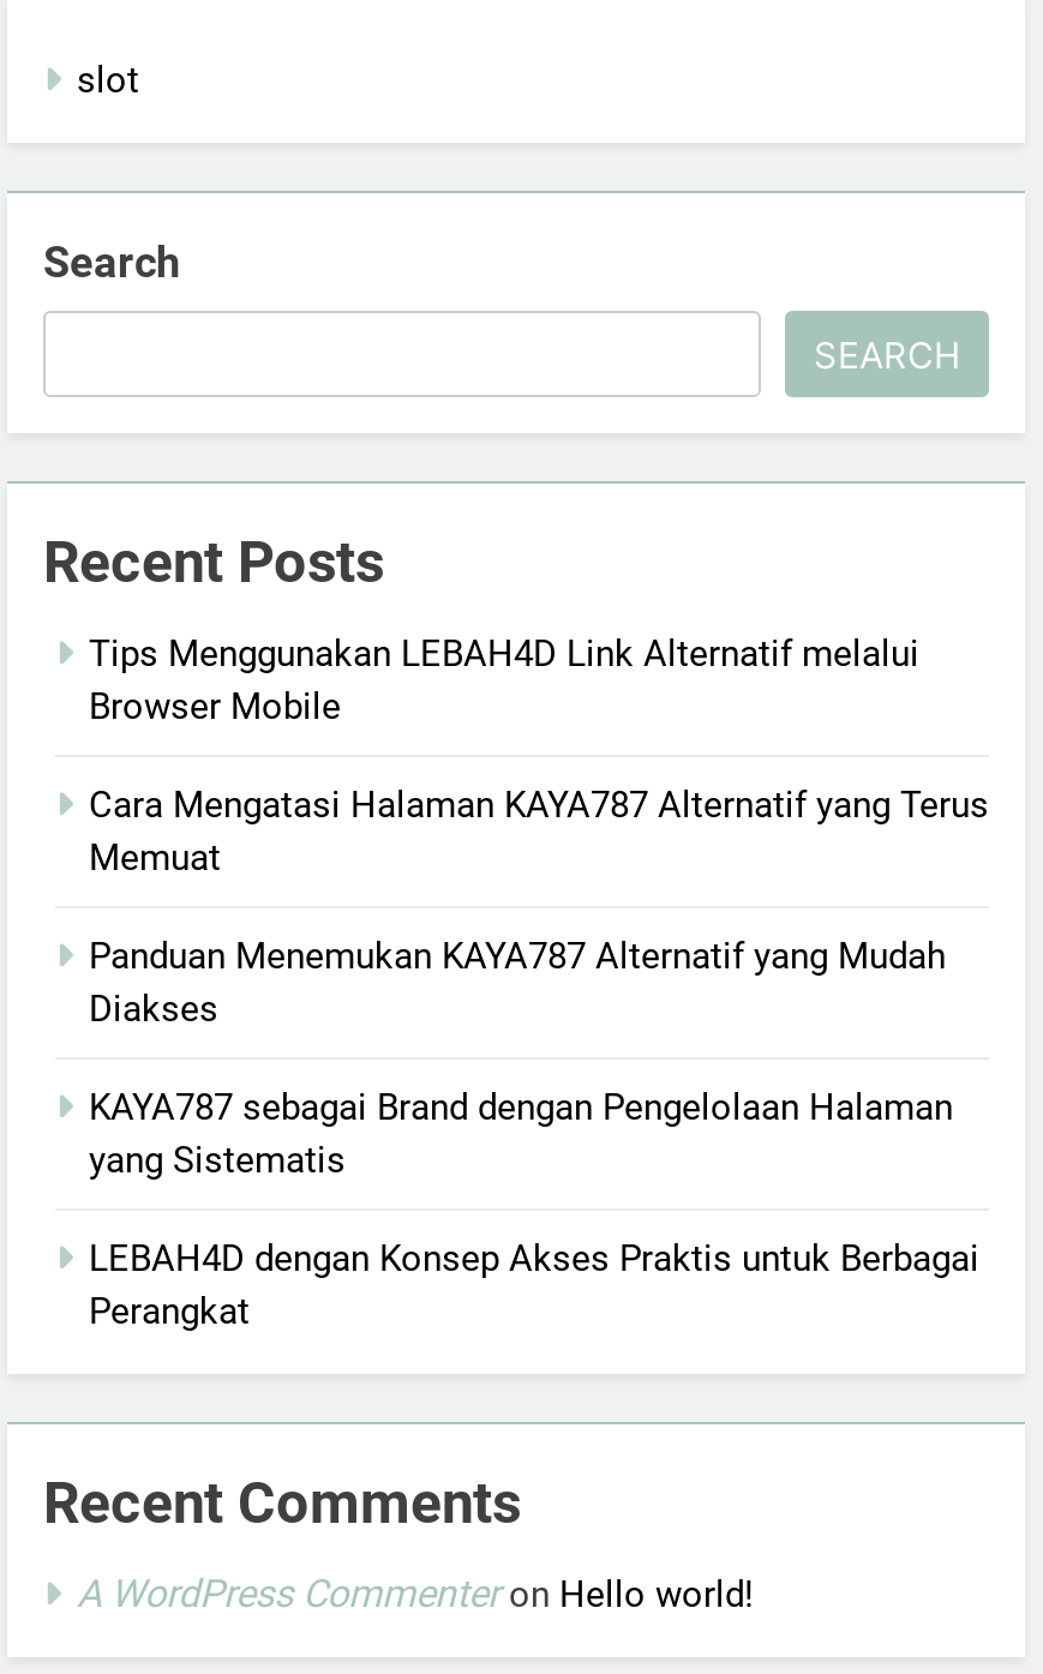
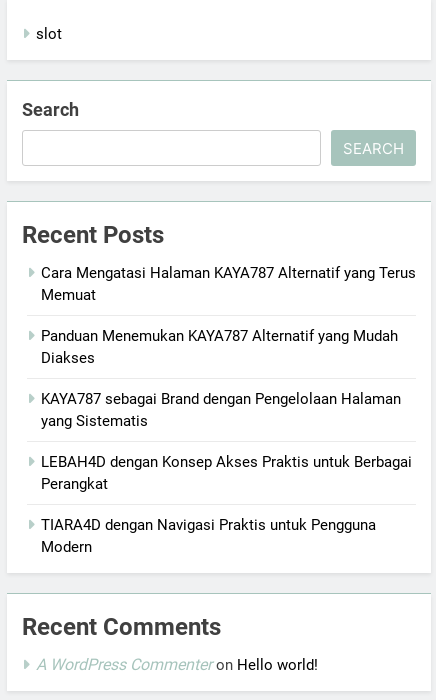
- Tips Menggunakan LEBAH4D Link Alternatif melalui
- Browser Mobile

moved up: Cara Mengatasi Halaman KAYA787 Alternatif yang Terus | Memuat | Panduan Menemukan KAYA787 Alternatif yang Mudah | Diakses | KAYA787 sebagai Brand dengan Pengelolaan Halaman | yang Sistematis | LEBAH4D dengan Konsep Akses Praktis untuk Berbagai | Perangkat

+ TIARA4D dengan Navigasi Praktis untuk Pengguna
+ Modern
